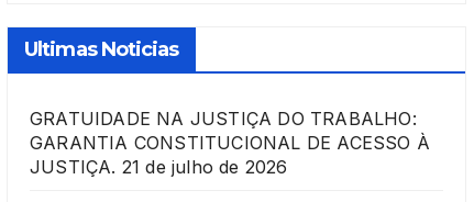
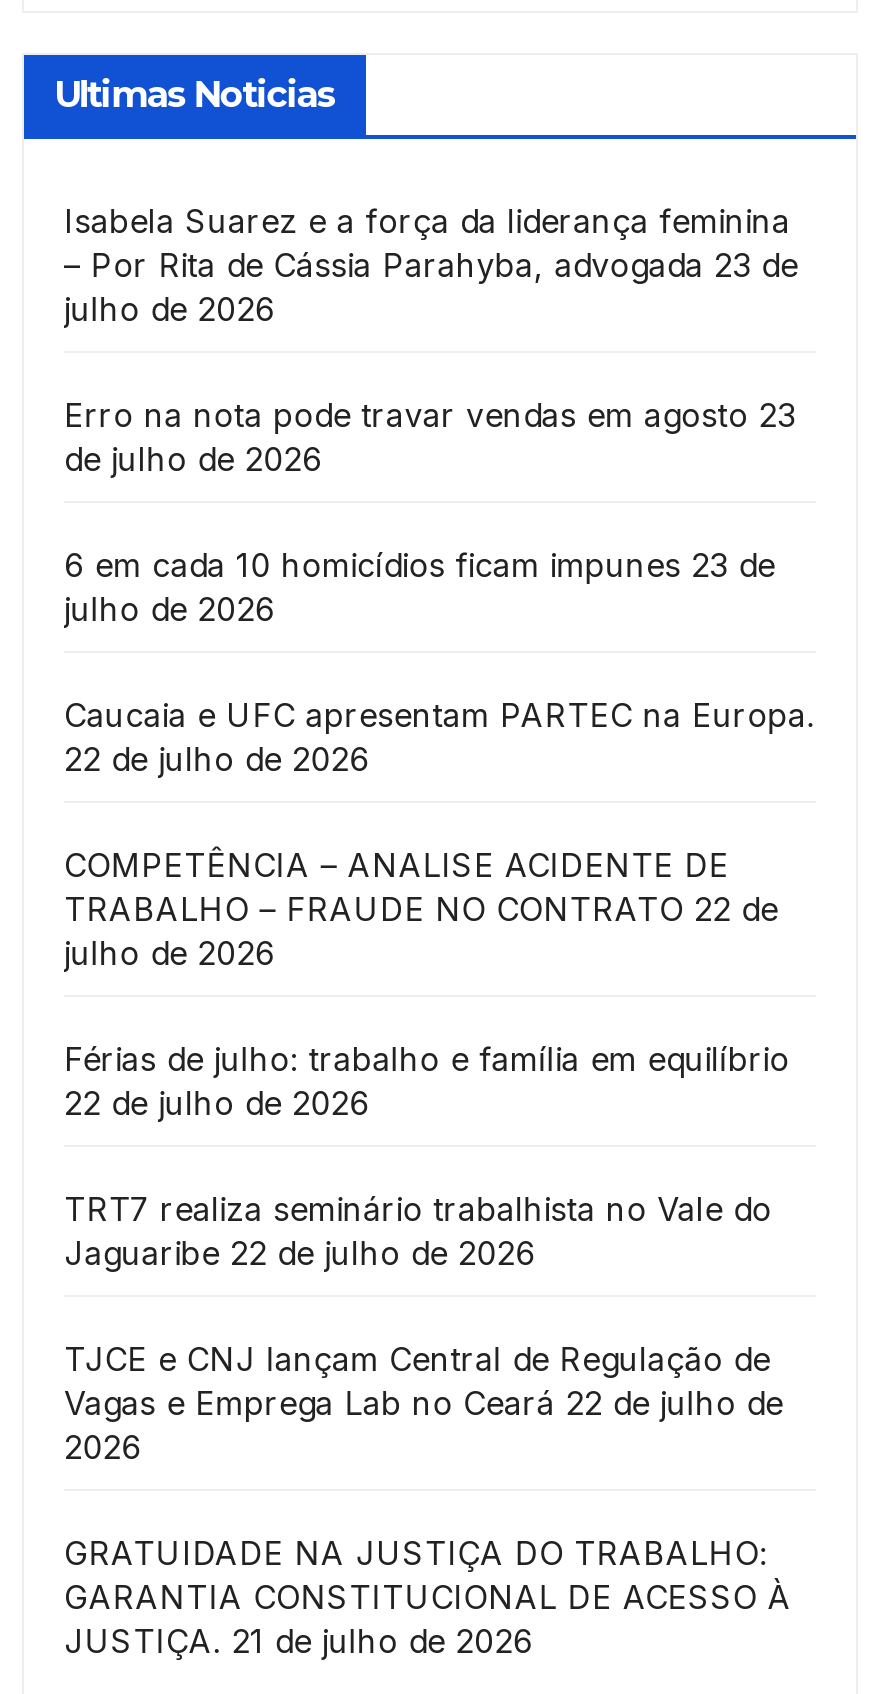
+ Isabela Suarez e a força da liderança feminina
+ – Por Rita de Cássia Parahyba, advogada 23 de
+ julho de 2026
+ Erro na nota pode travar vendas em agosto 23
+ de julho de 2026
+ 6 em cada 10 homicídios ficam impunes 23 de
+ julho de 2026
+ Caucaia e UFC apresentam PARTEC na Europa.
+ 22 de julho de 2026
+ COMPETÊNCIA – ANALISE ACIDENTE DE
+ TRABALHO – FRAUDE NO CONTRATO 22 de
+ julho de 2026
+ Férias de julho: trabalho e família em equilíbrio
+ 22 de julho de 2026
+ TRT7 realiza seminário trabalhista no Vale do
+ Jaguaribe 22 de julho de 2026
+ TJCE e CNJ lançam Central de Regulação de
+ Vagas e Emprega Lab no Ceará 22 de julho de
+ 2026
